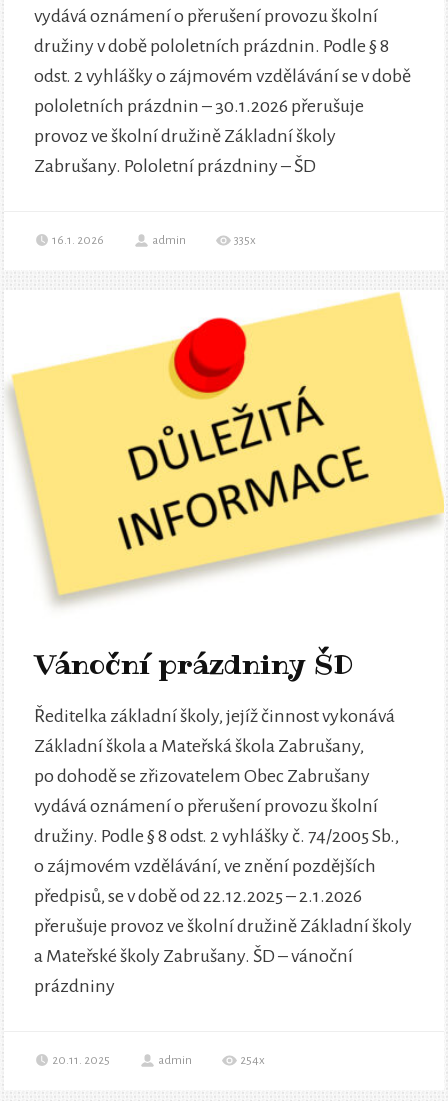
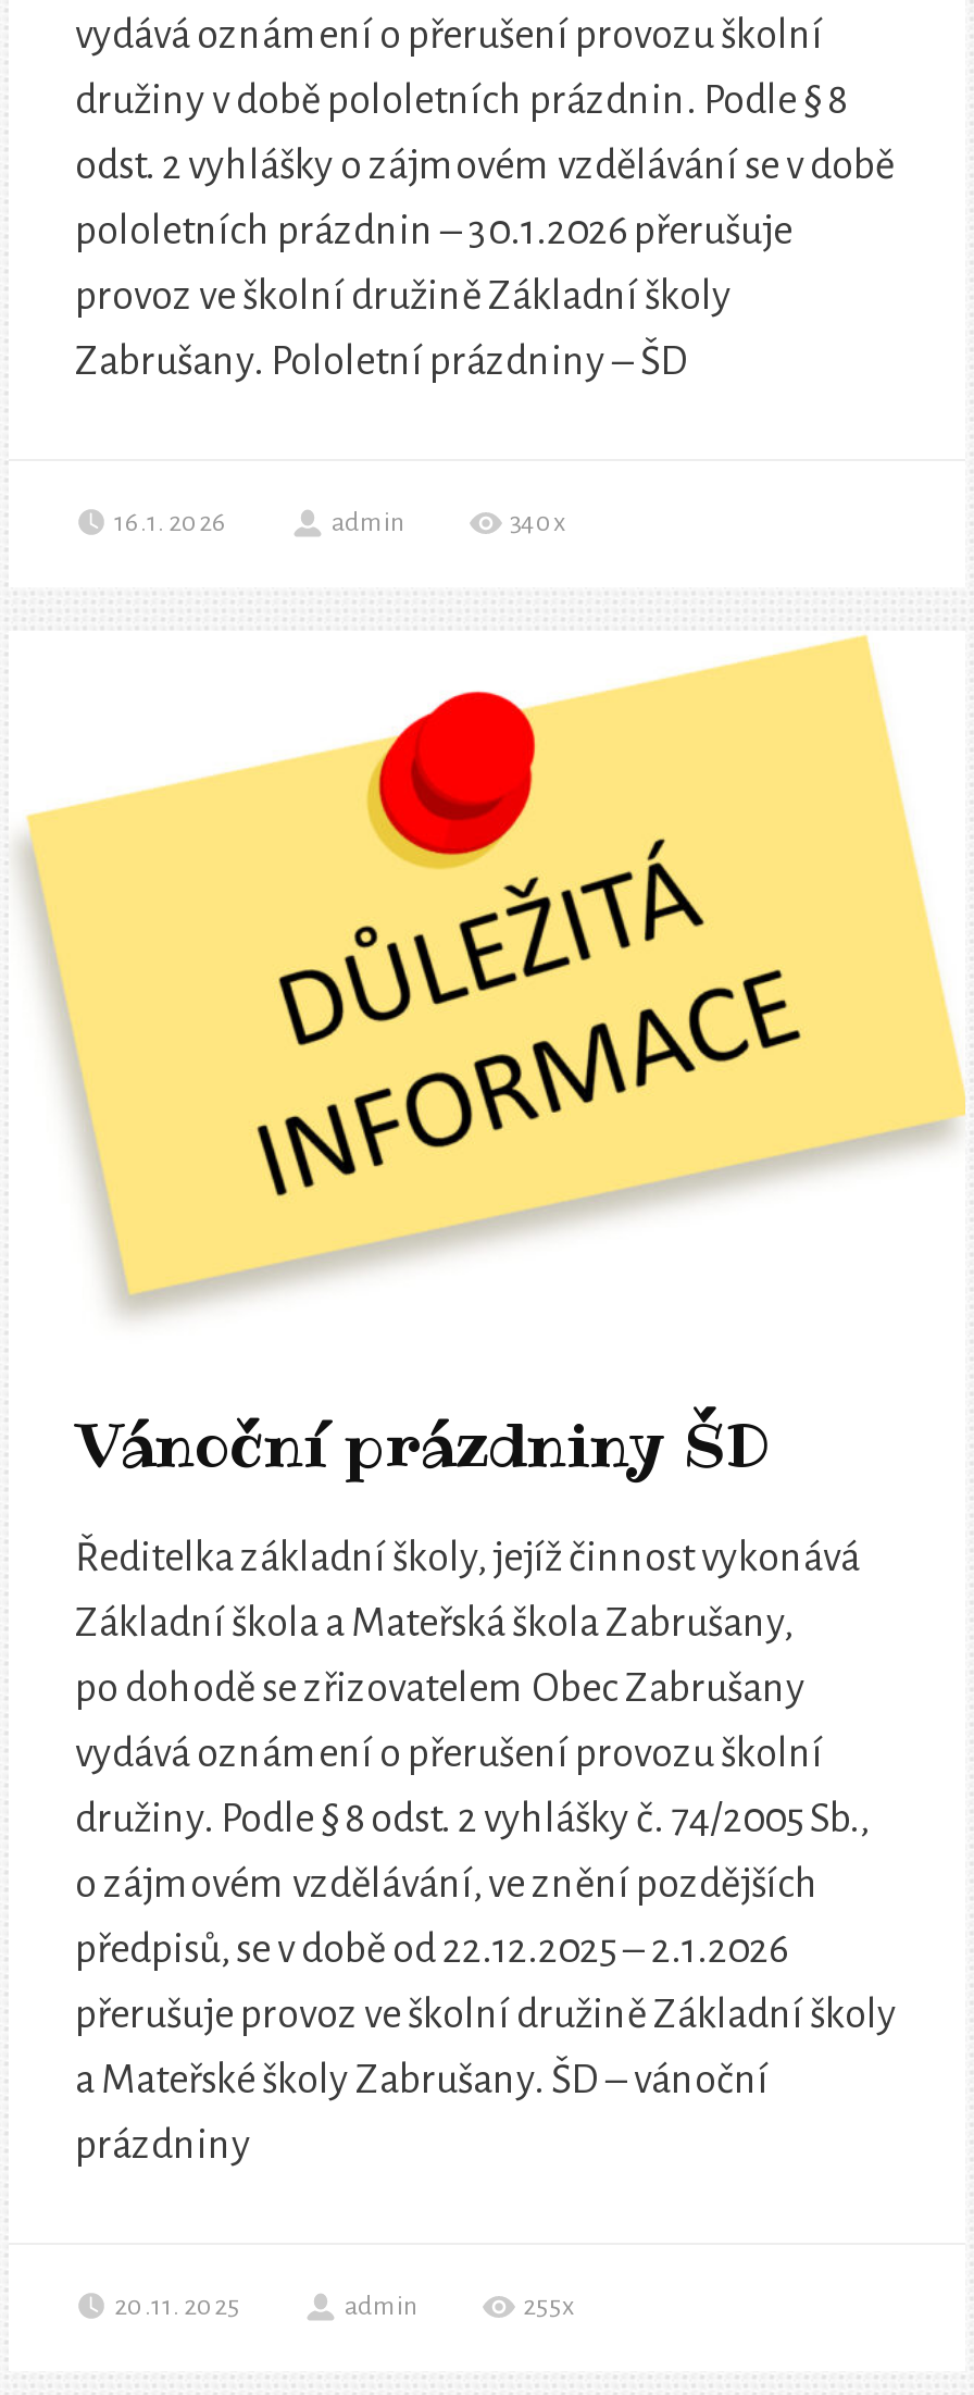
- 335x
+ 340x

- 254x
+ 255x
